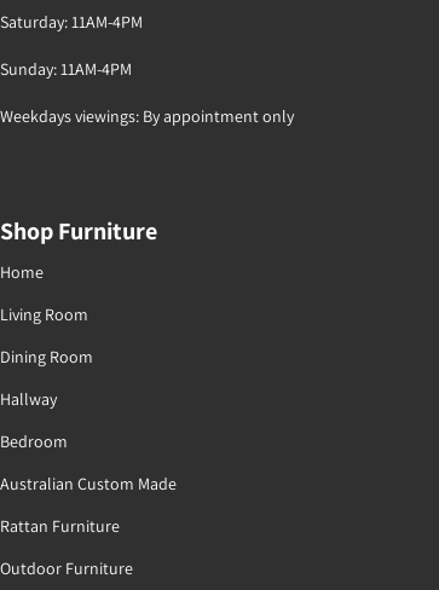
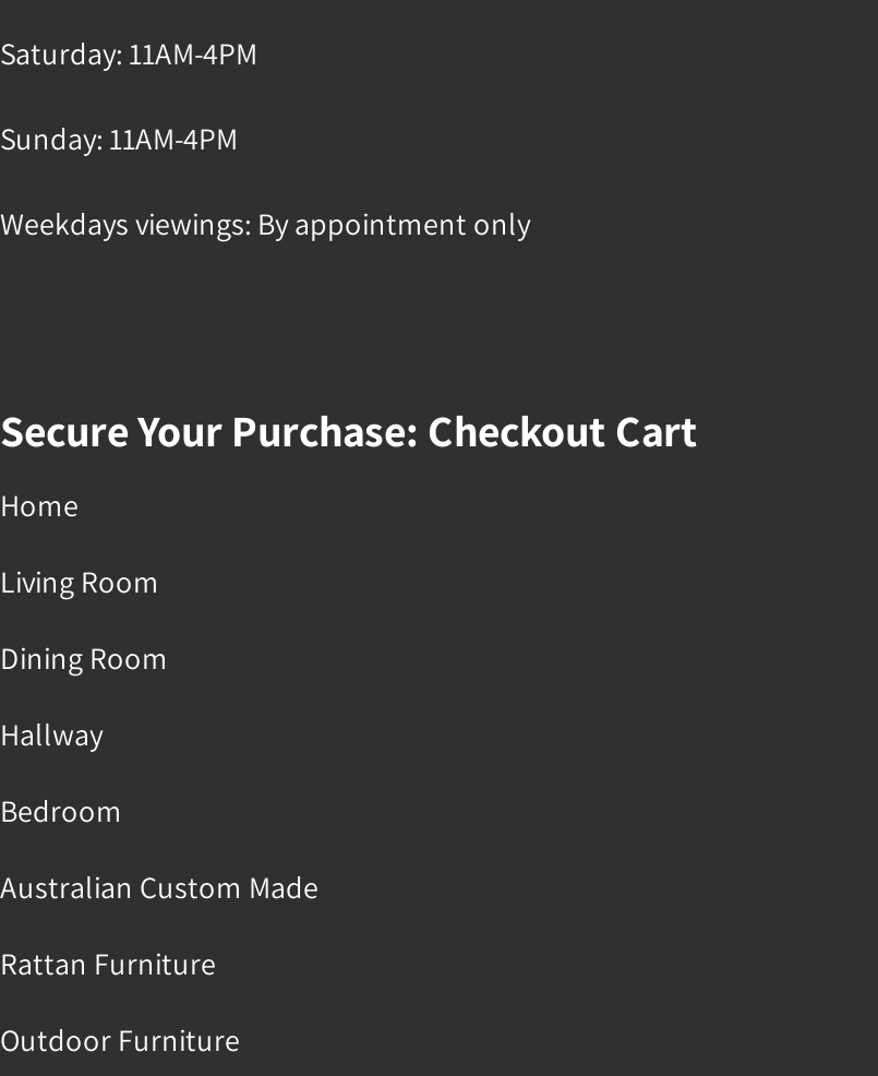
- Shop Furniture
+ Secure Your Purchase: Checkout Cart
